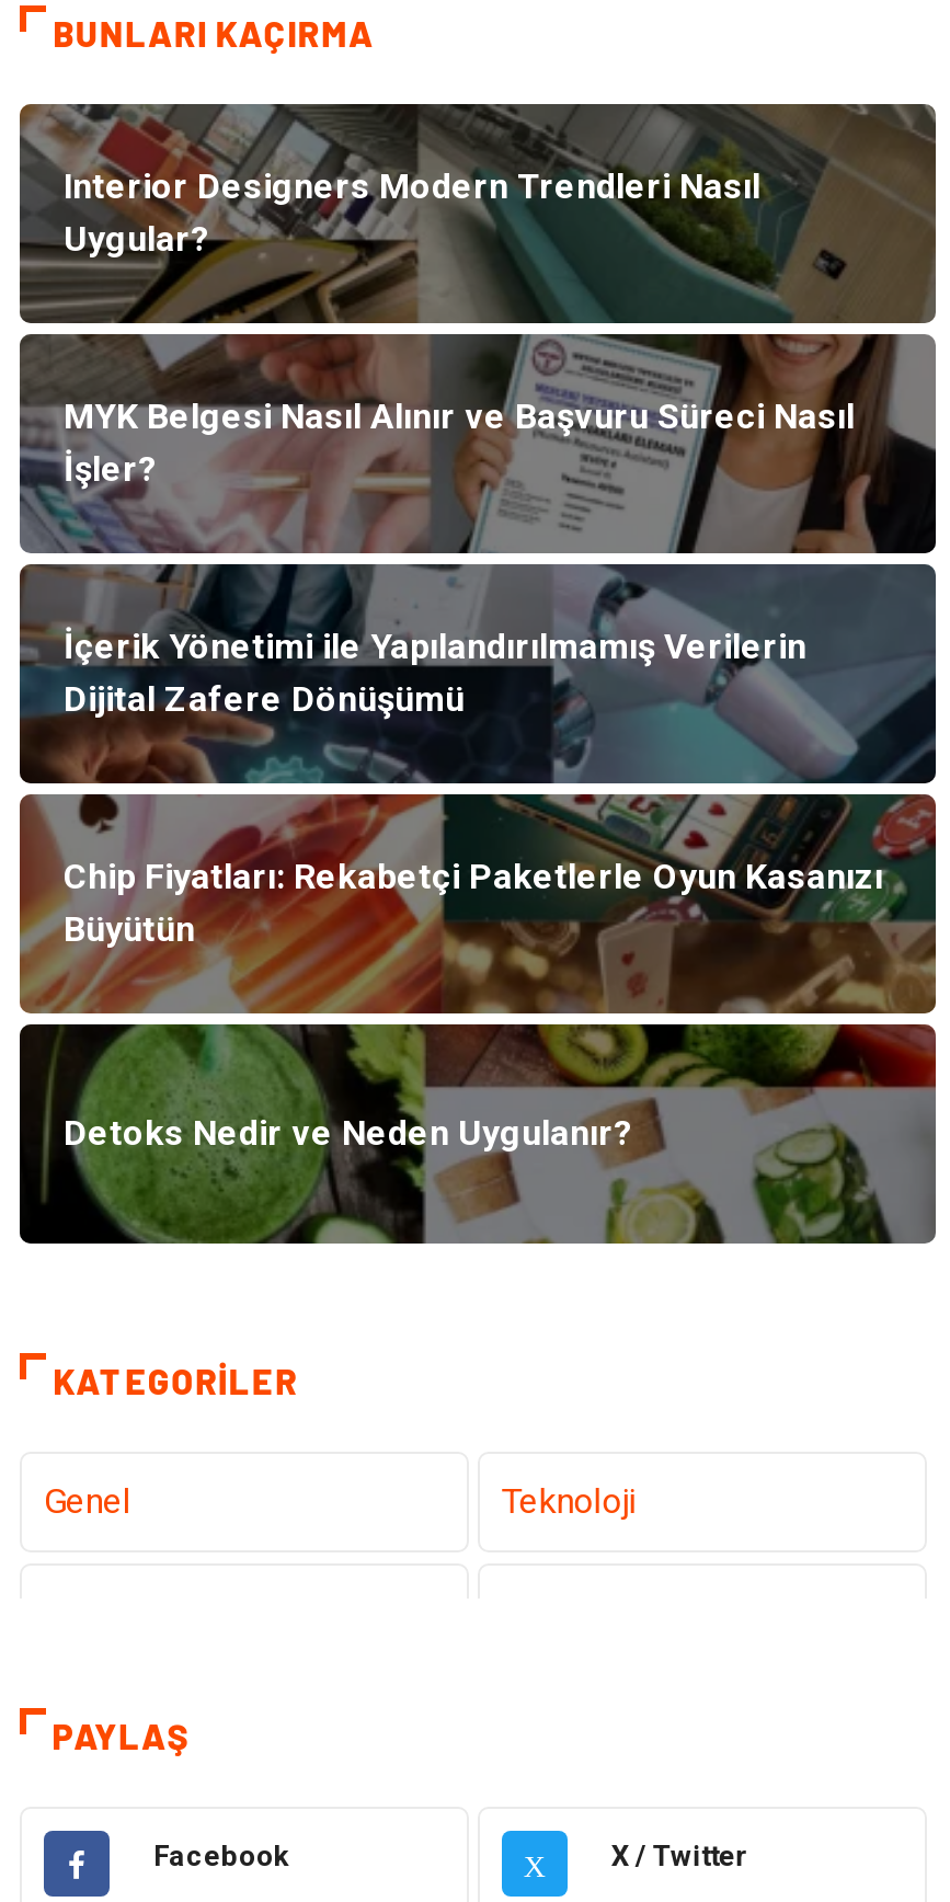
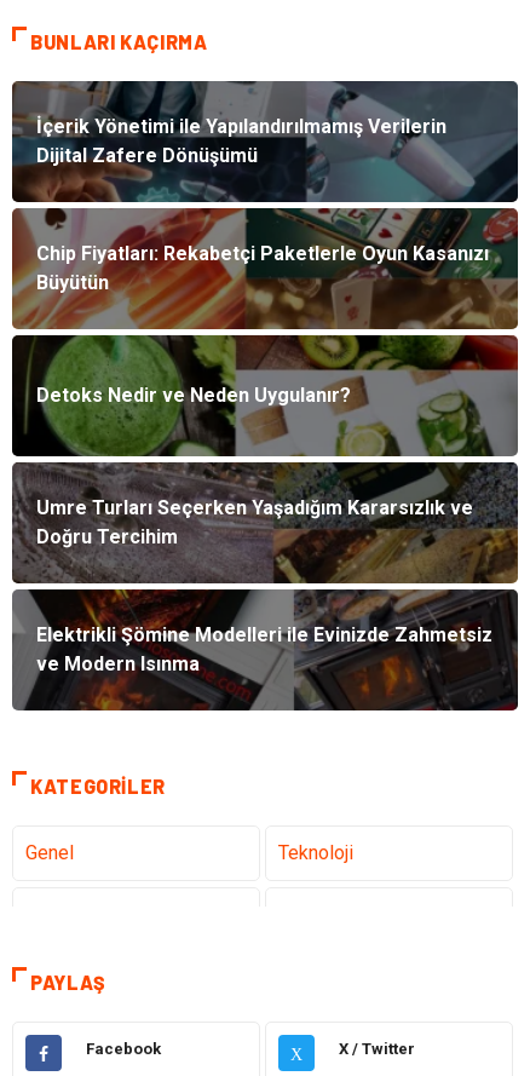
- [image]
- Interior Designers Modern Trendleri Nasıl
- Uygular?

- MYK Belgesi Nasıl Alınır ve Başvuru Süreci Nasıl
- İşler?

moved up: [image] | İçerik Yönetimi ile Yapılandırılmamış Verilerin | Dijital Zafere Dönüşümü | Chip Fiyatları: Rekabetçi Paketlerle Oyun Kasanızı | Büyütün | Detoks Nedir ve Neden Uygulanır?

+ [image]
+ Umre Turları Seçerken Yaşadığım Kararsızlık ve
+ Doğru Tercihim

+ Elektrikli Şömine Modelleri ile Evinizde Zahmetsiz
+ ve Modern Isınma
